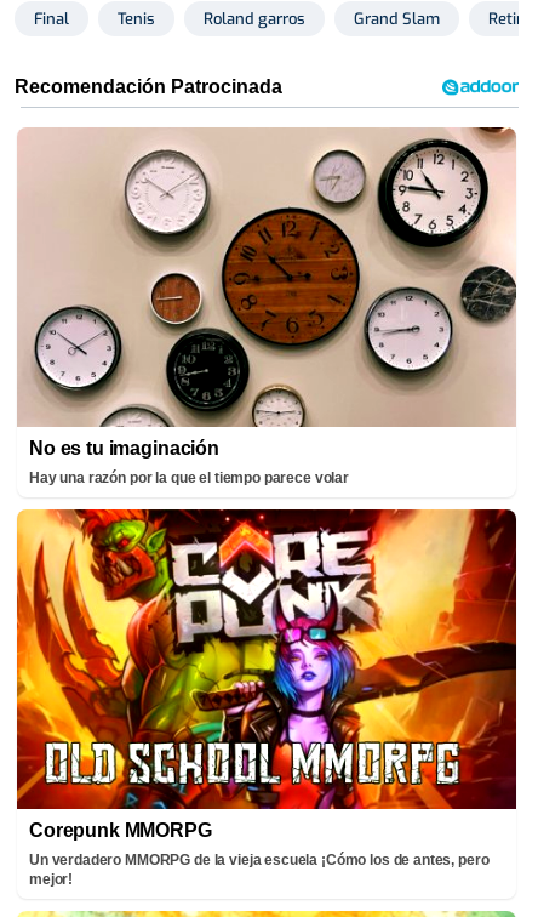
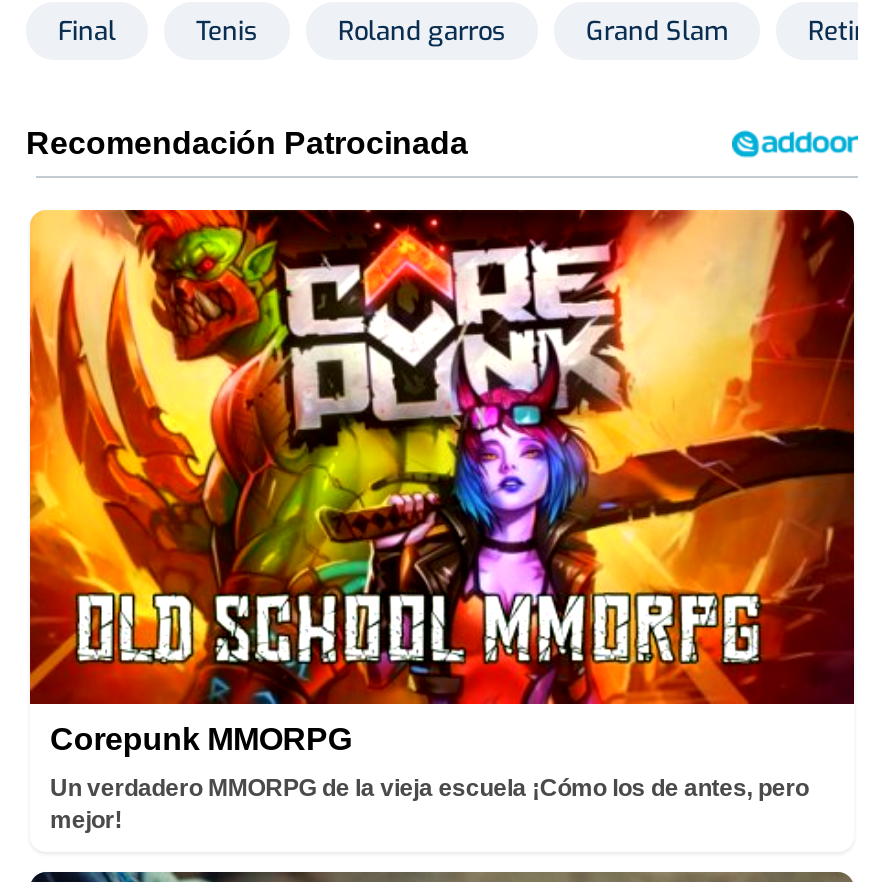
- [image]
- No es tu imaginación
- Hay una razón por la que el tiempo parece volar
